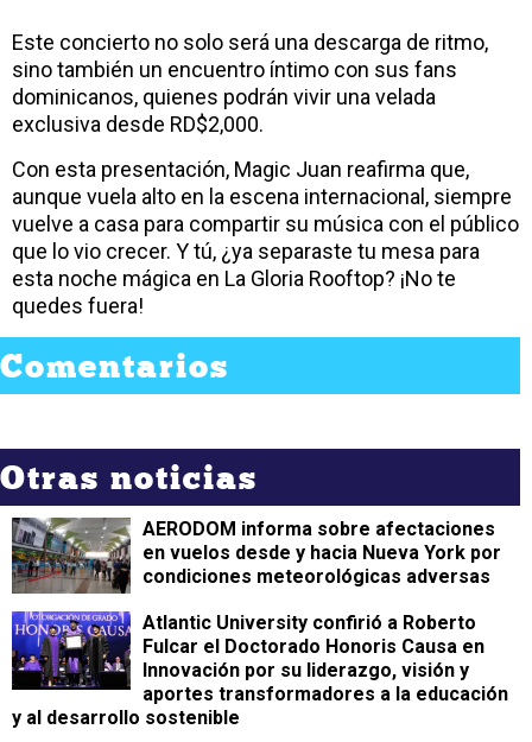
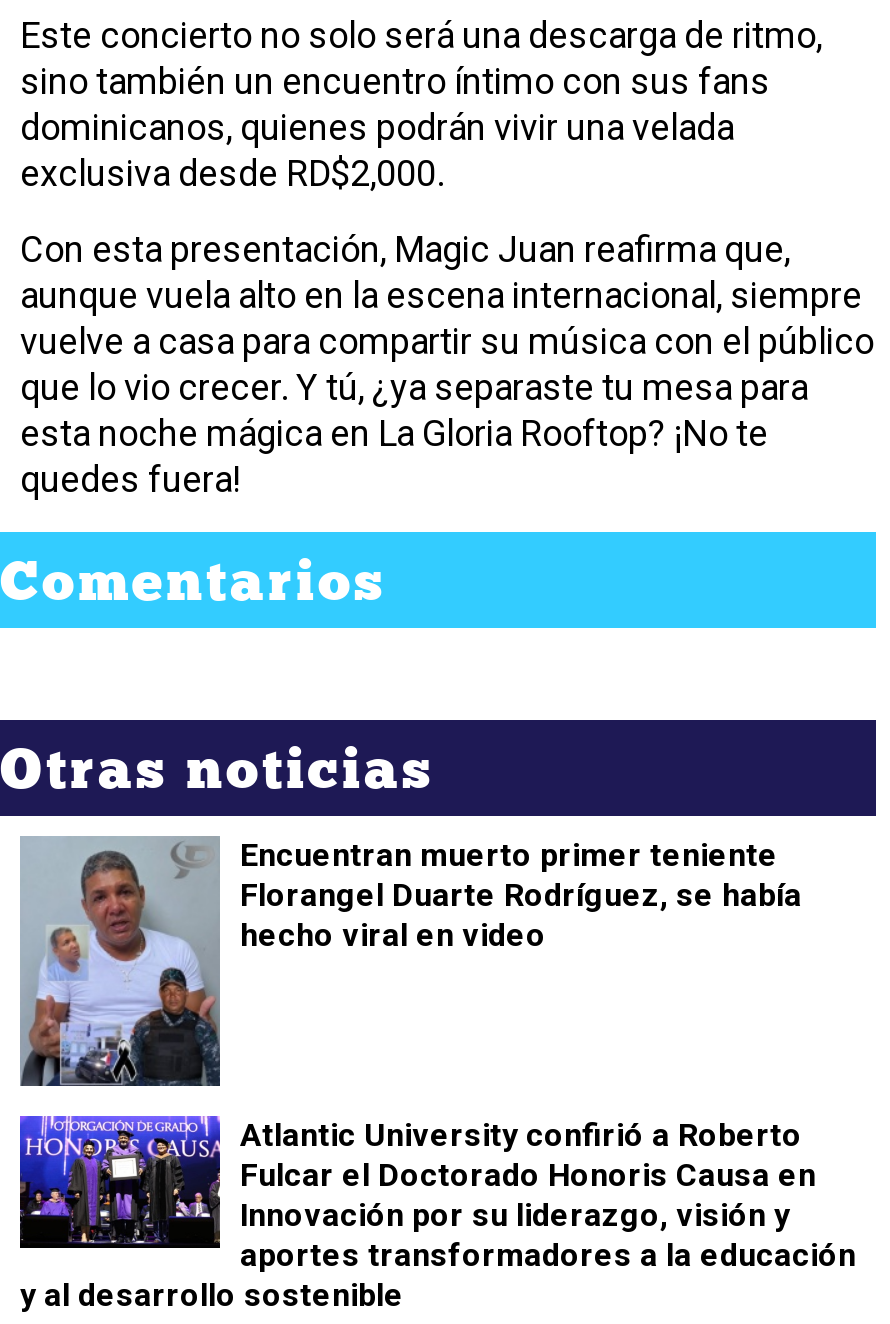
- [image]
- AERODOM informa sobre afectaciones
- en vuelos desde y hacia Nueva York por
- condiciones meteorológicas adversas
+ [image]
+ Encuentran muerto primer teniente
+ Florangel Duarte Rodríguez, se había
+ hecho viral en video
